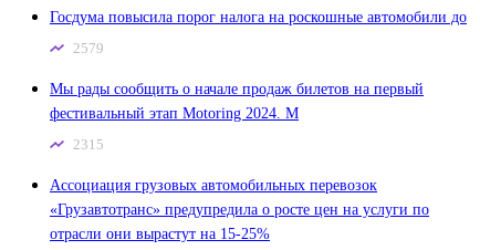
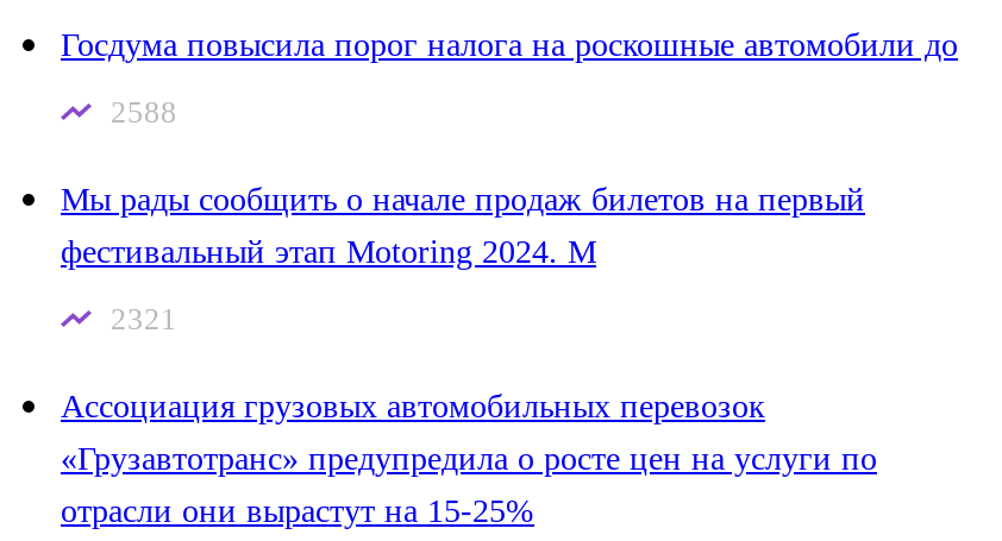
- 2579
+ 2588

- 2315
+ 2321
